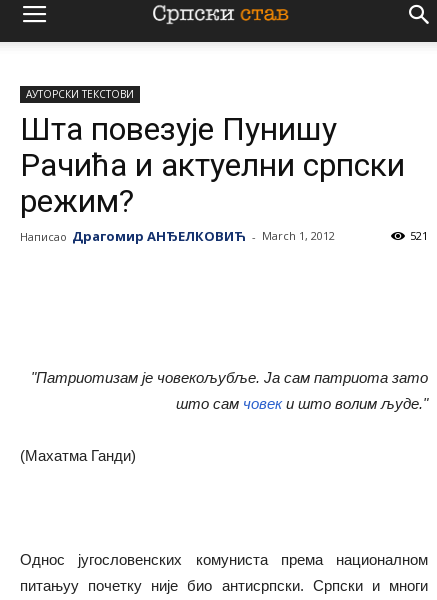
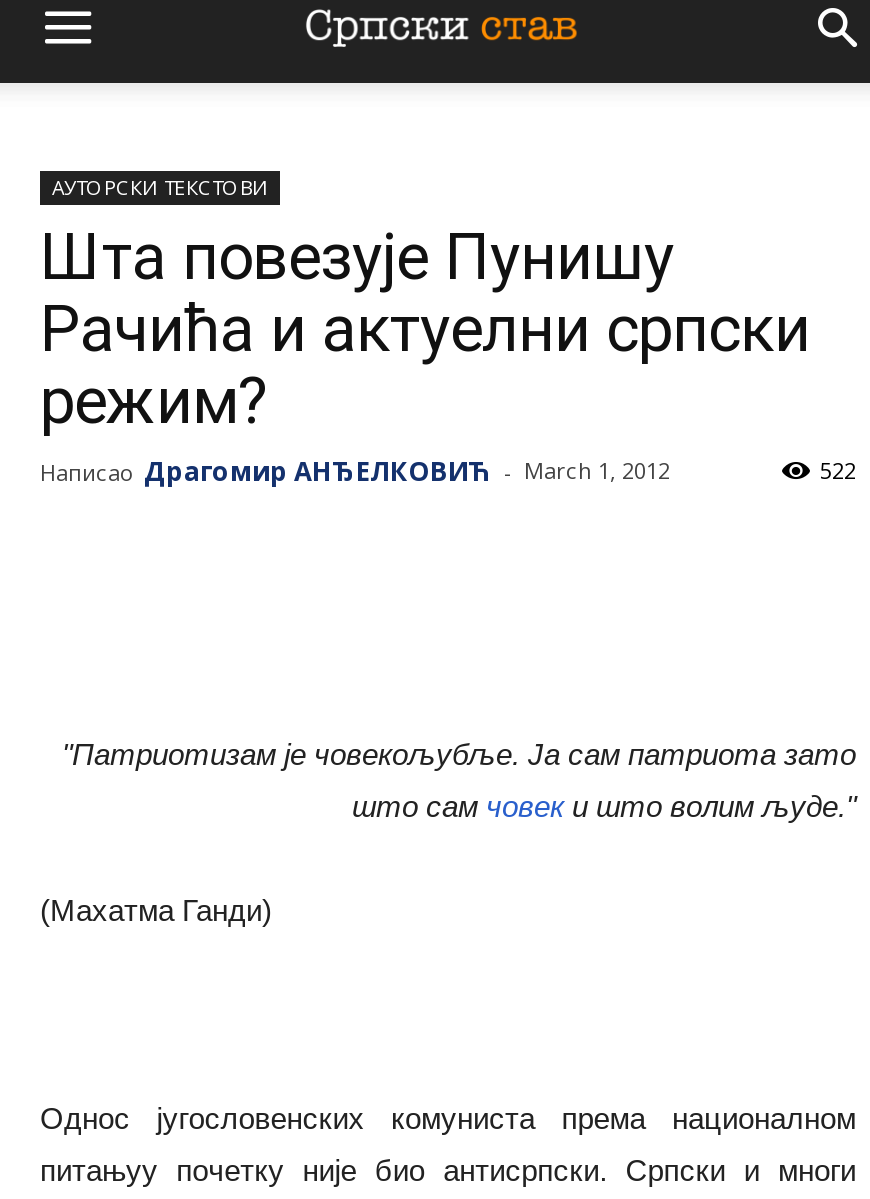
- 521
+ 522
